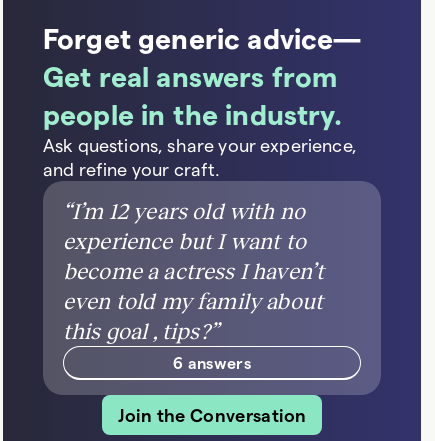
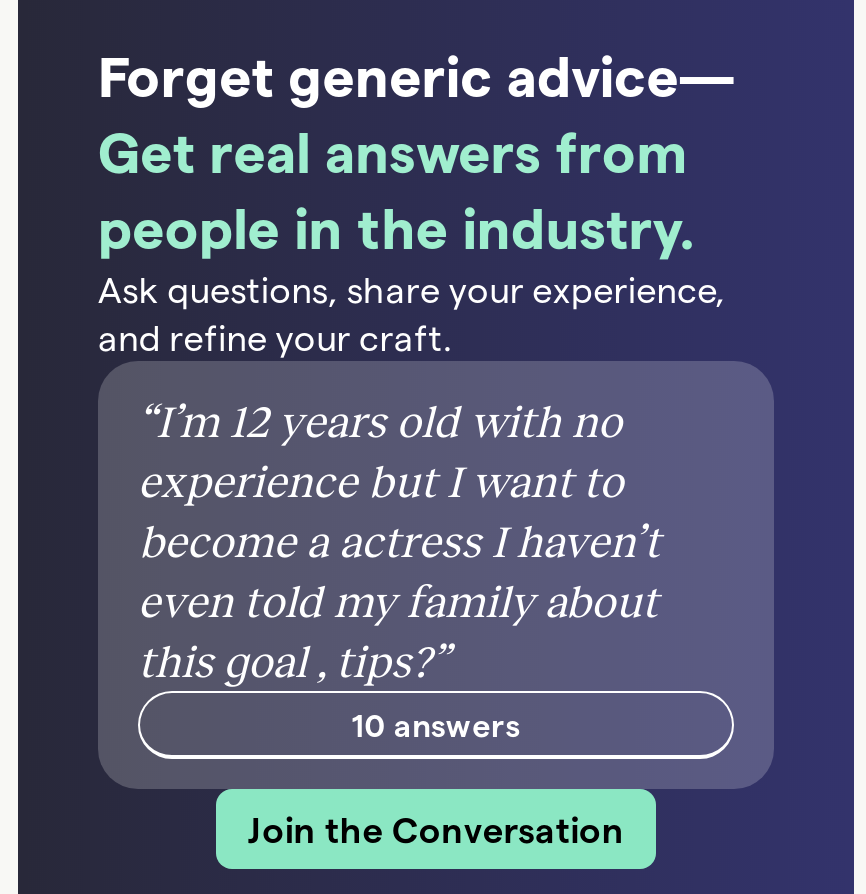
- 6 answers
+ 10 answers
